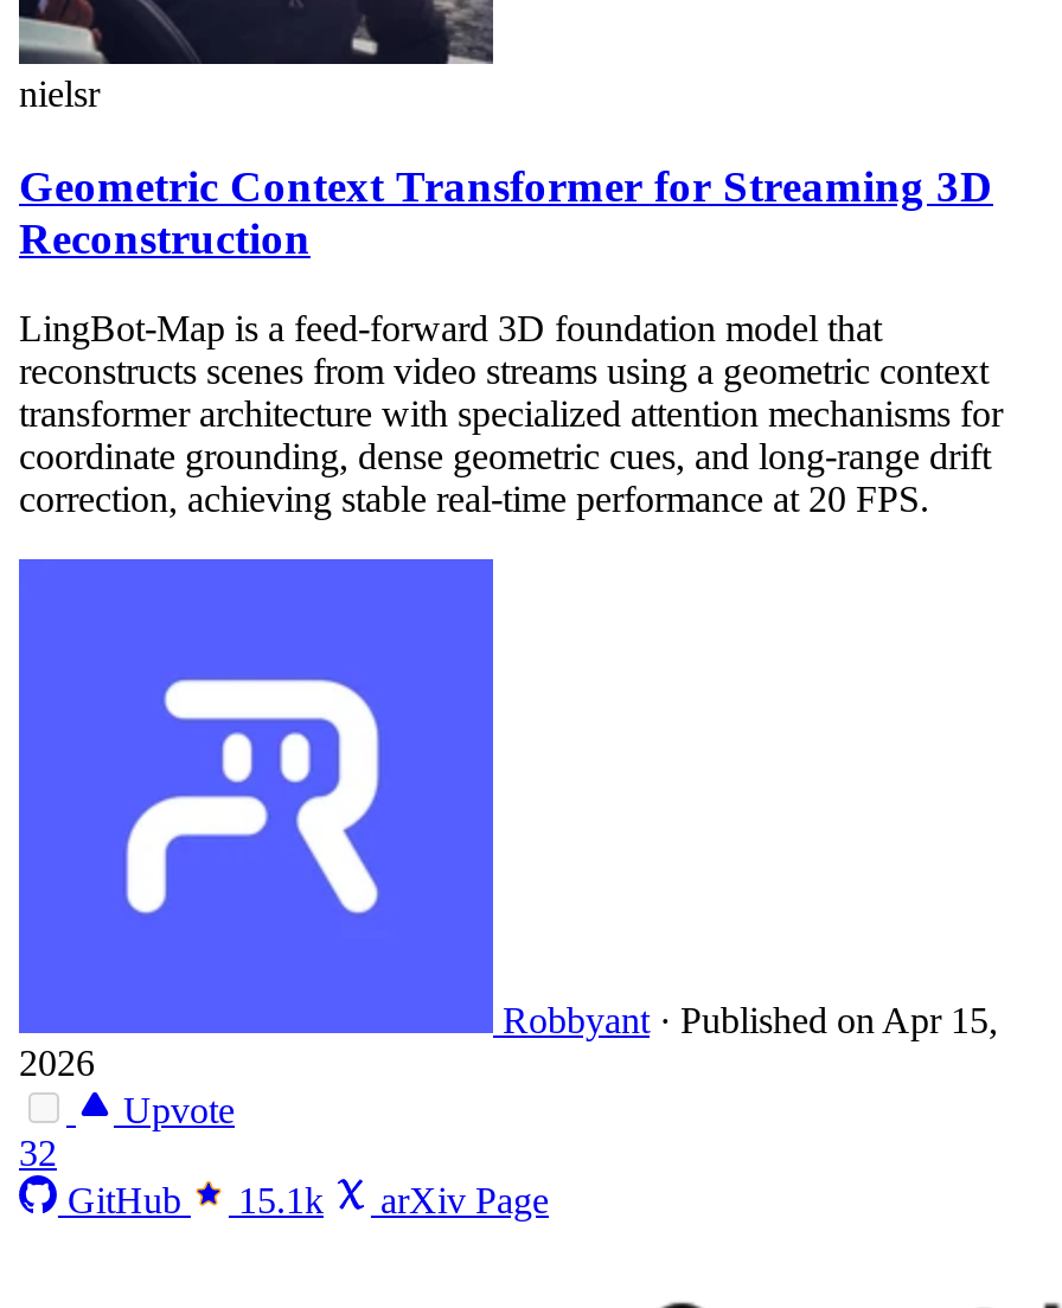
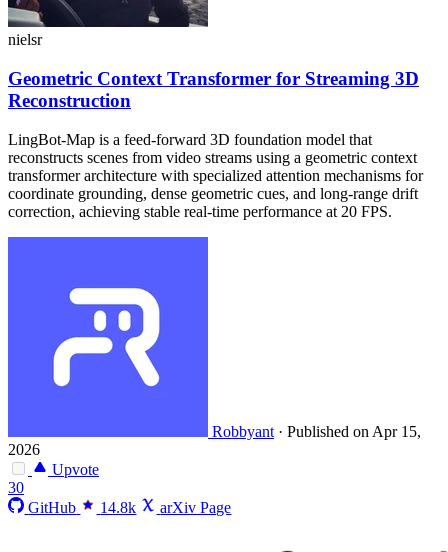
- 32
+ 30

- GitHub 15.1k arXiv Page
+ GitHub 14.8k arXiv Page
